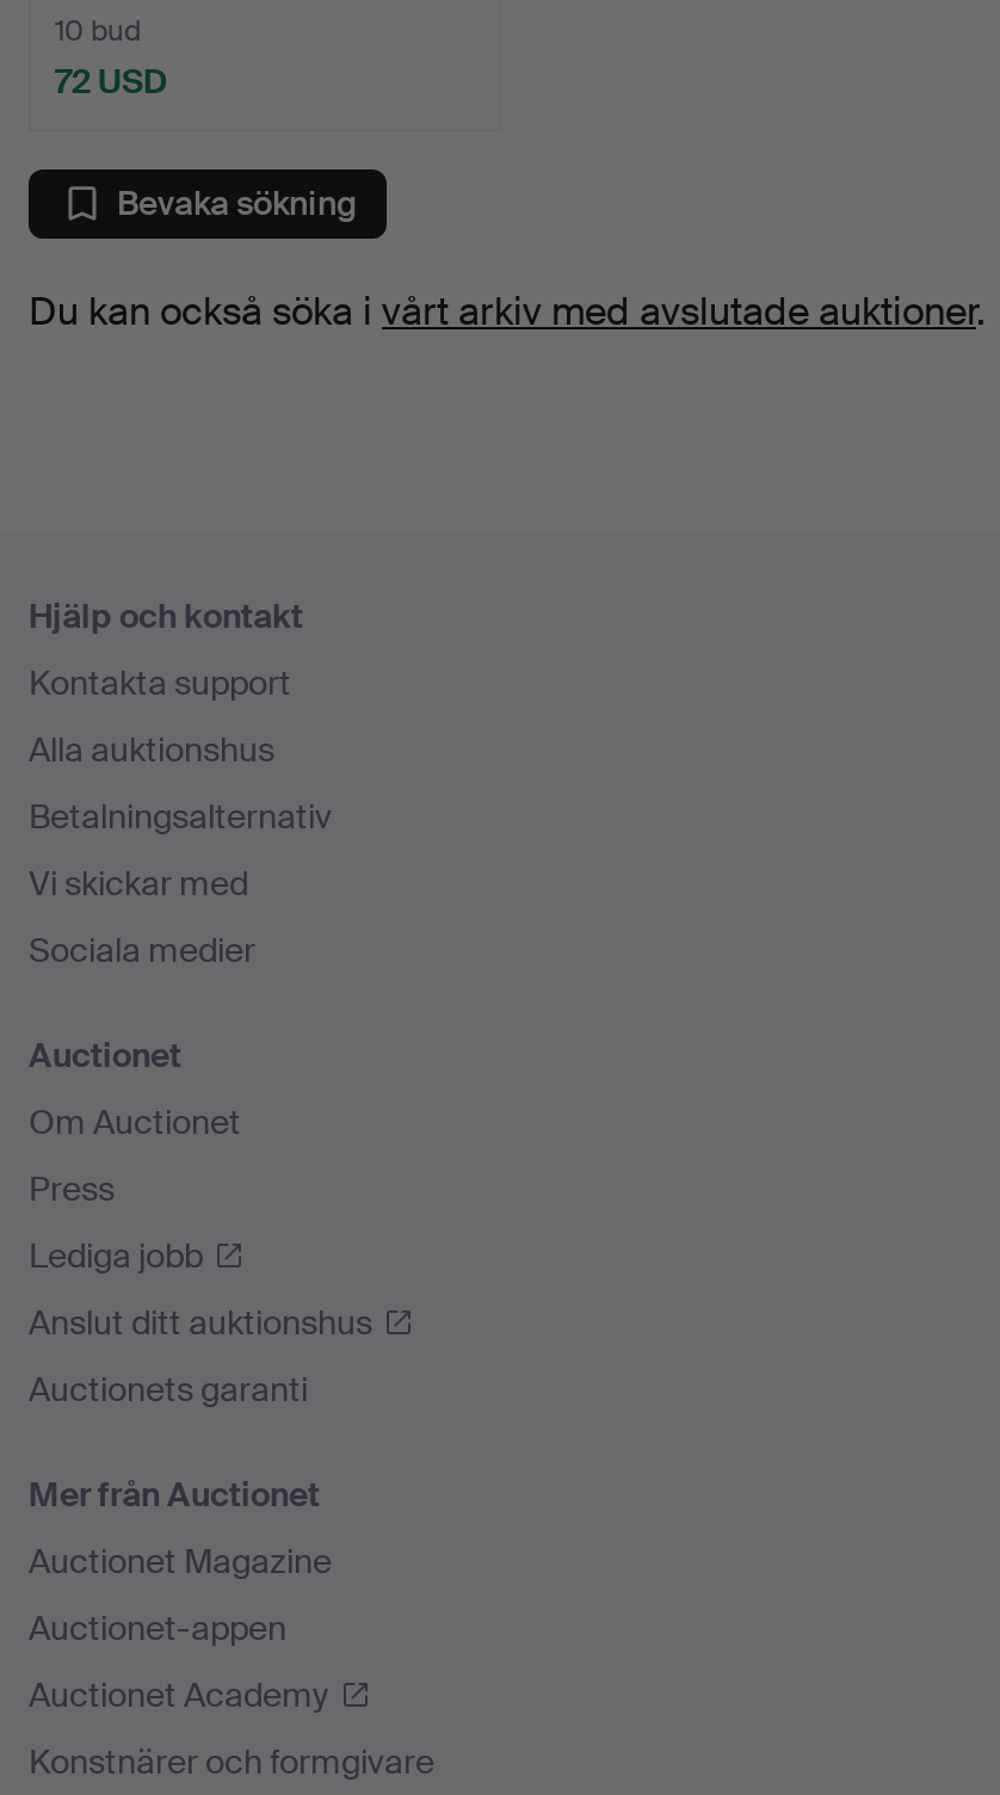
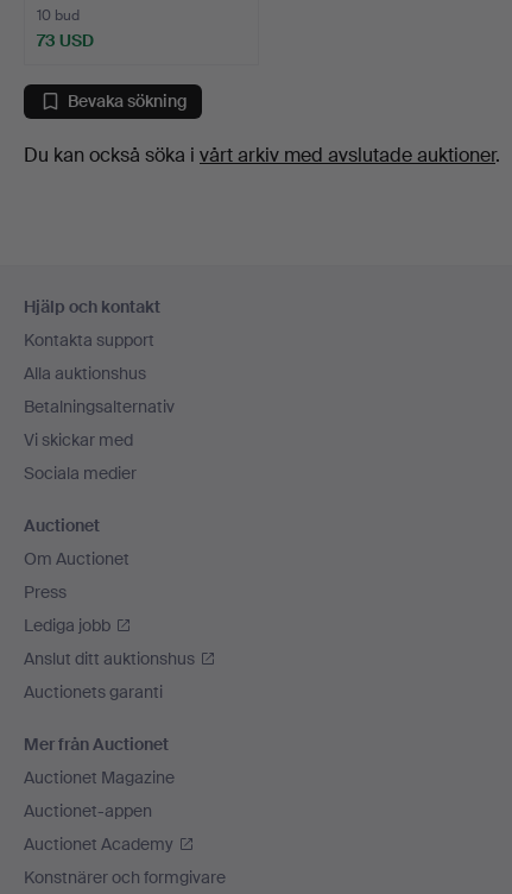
- 72 USD
+ 73 USD
